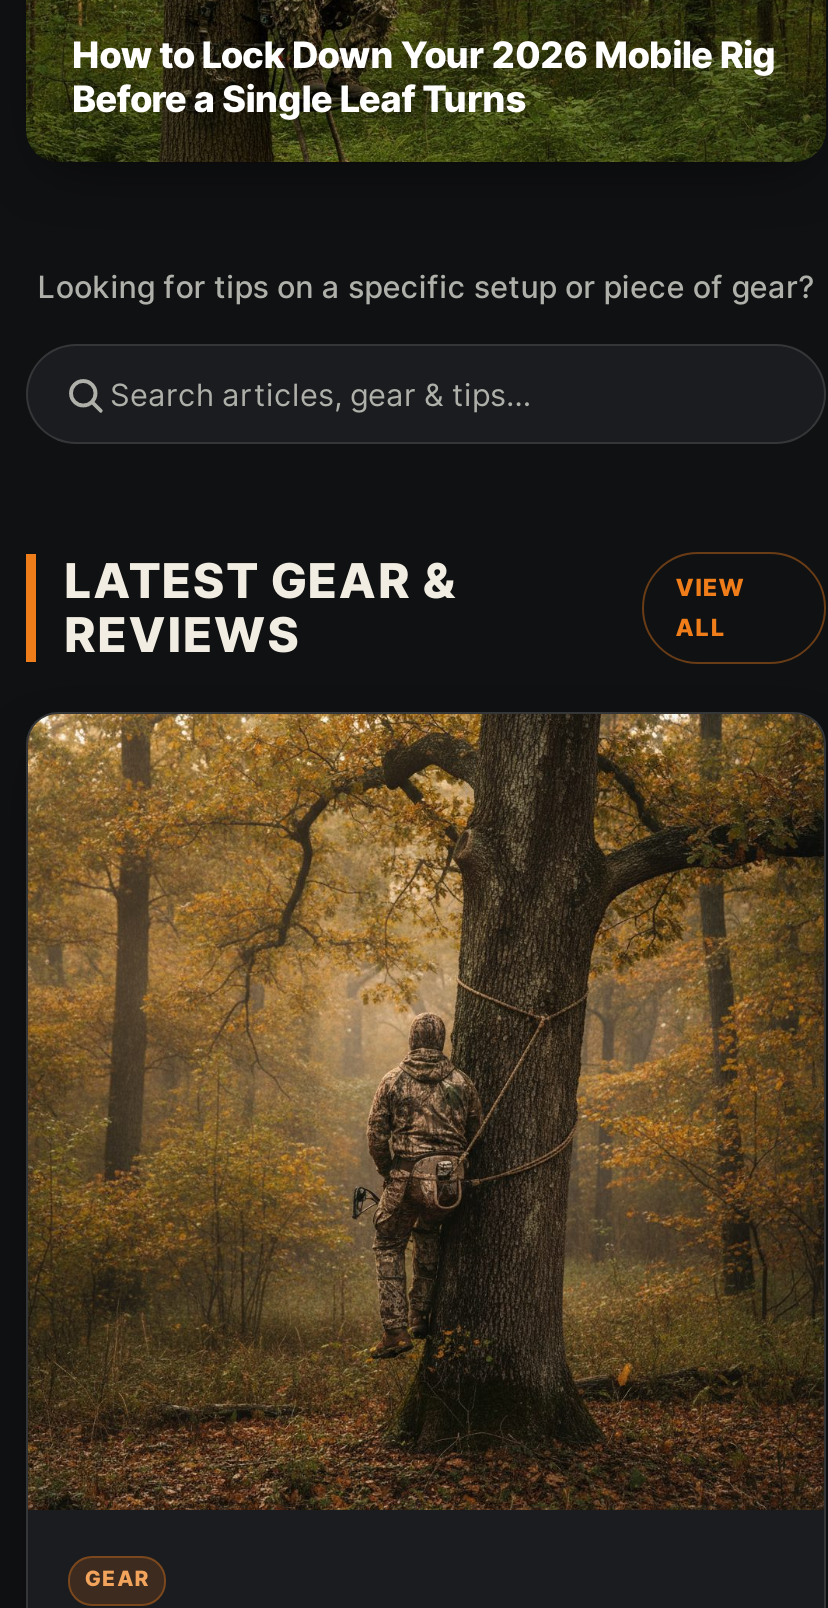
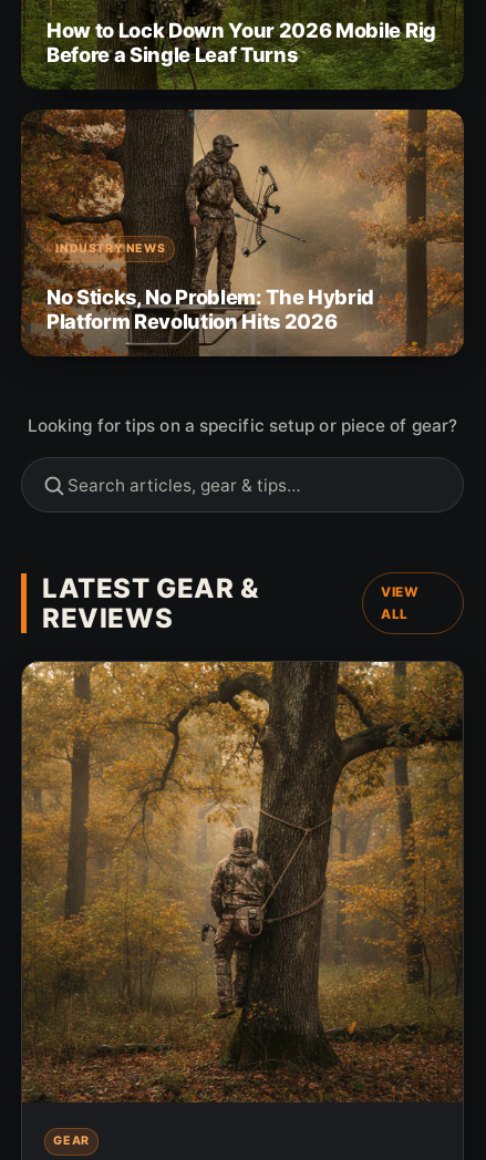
+ [image]
+ INDUSTRY NEWS
+ No Sticks, No Problem: The Hybrid
+ Platform Revolution Hits 2026
